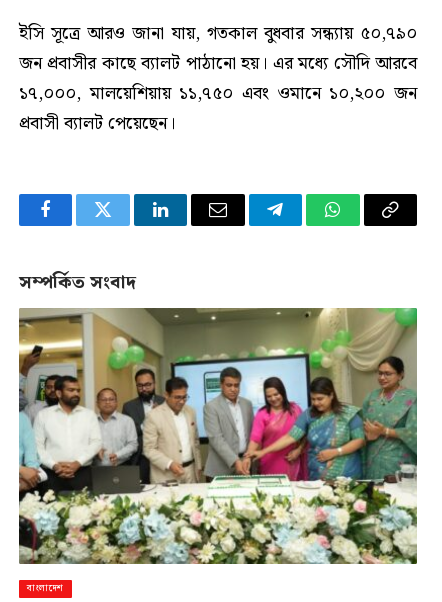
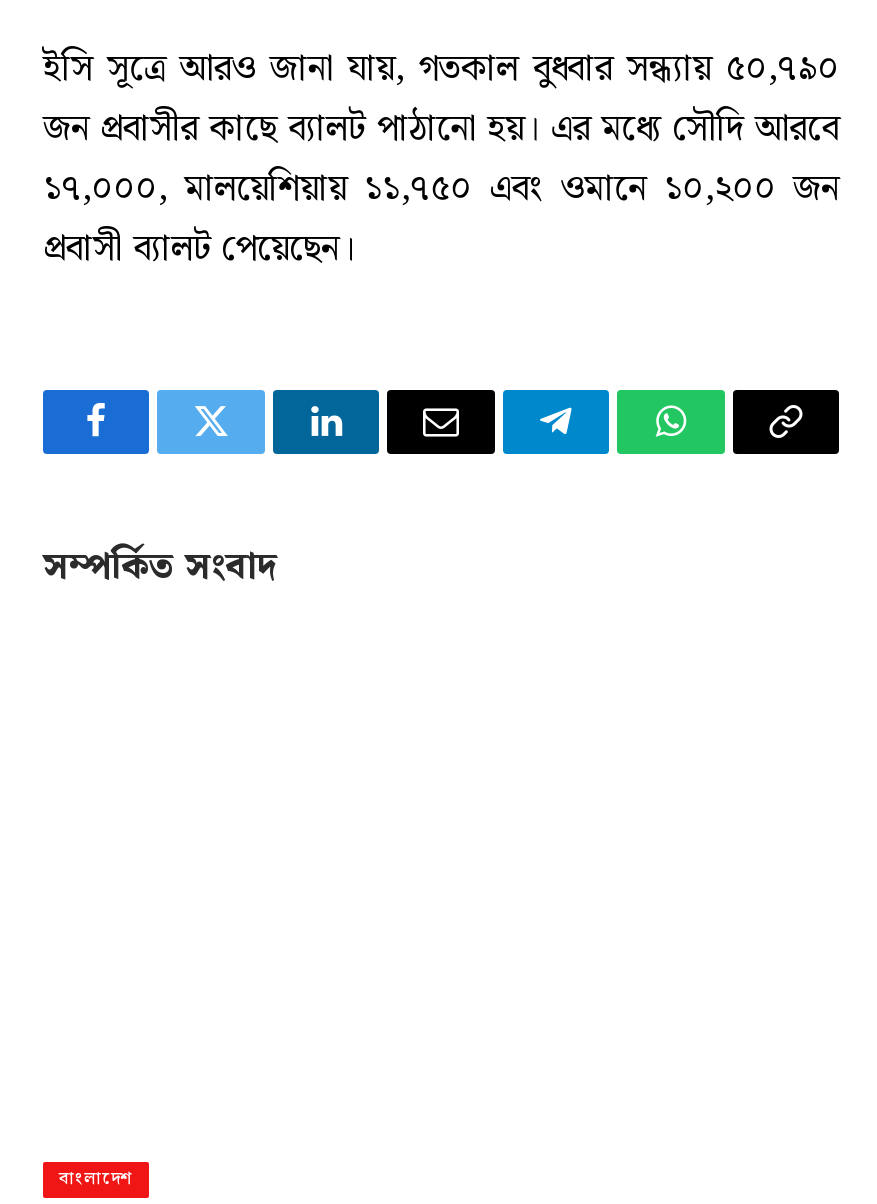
- [image]
